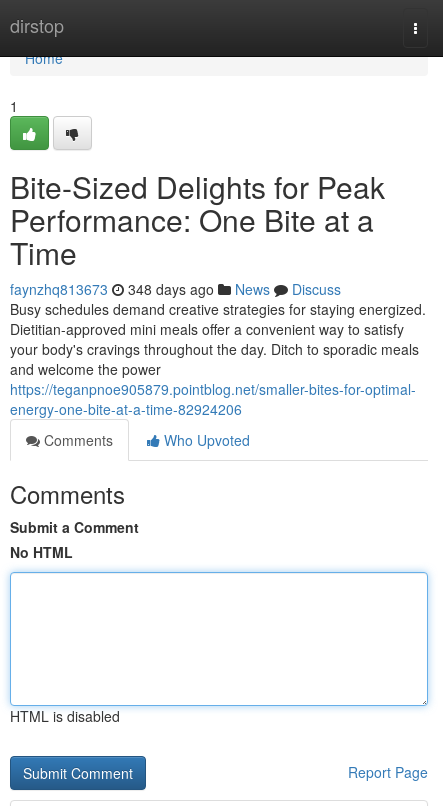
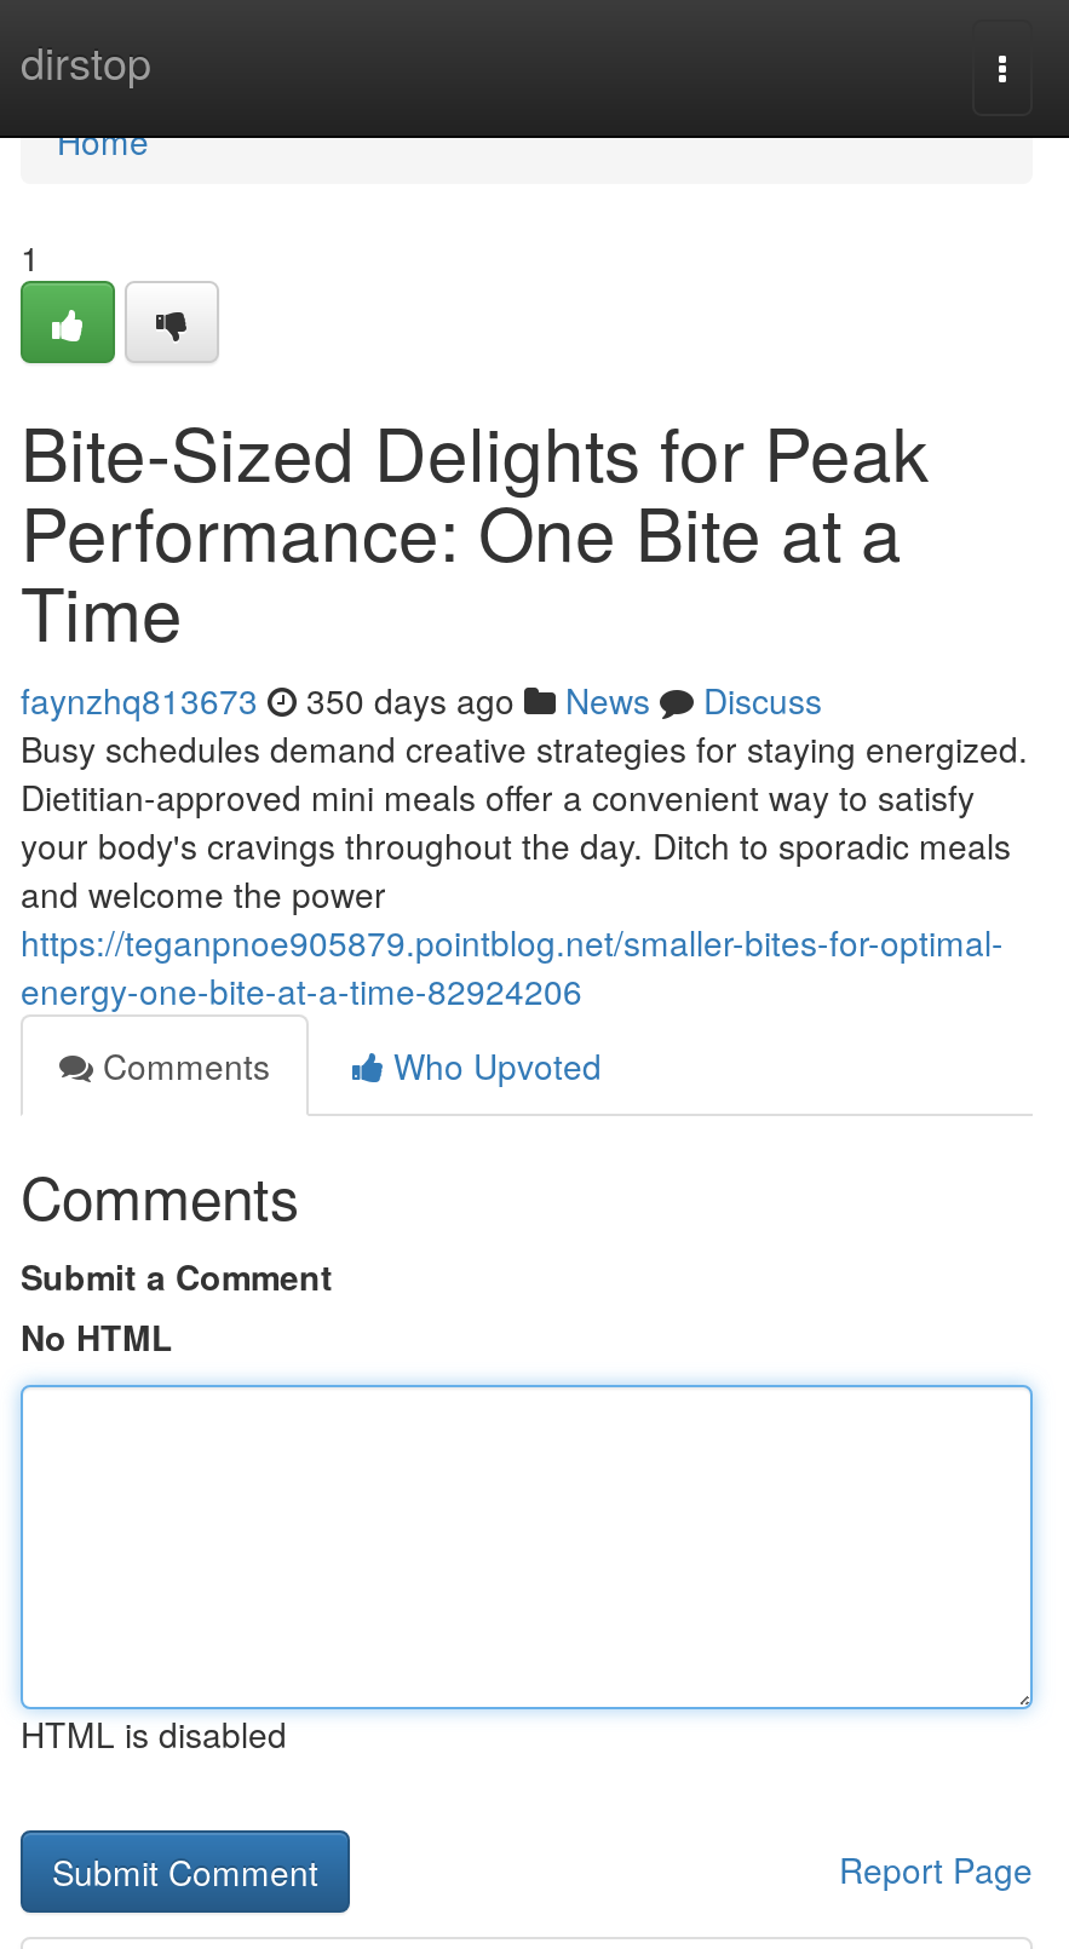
- faynzhq813673 348 days ago News Discuss
+ faynzhq813673 350 days ago News Discuss
